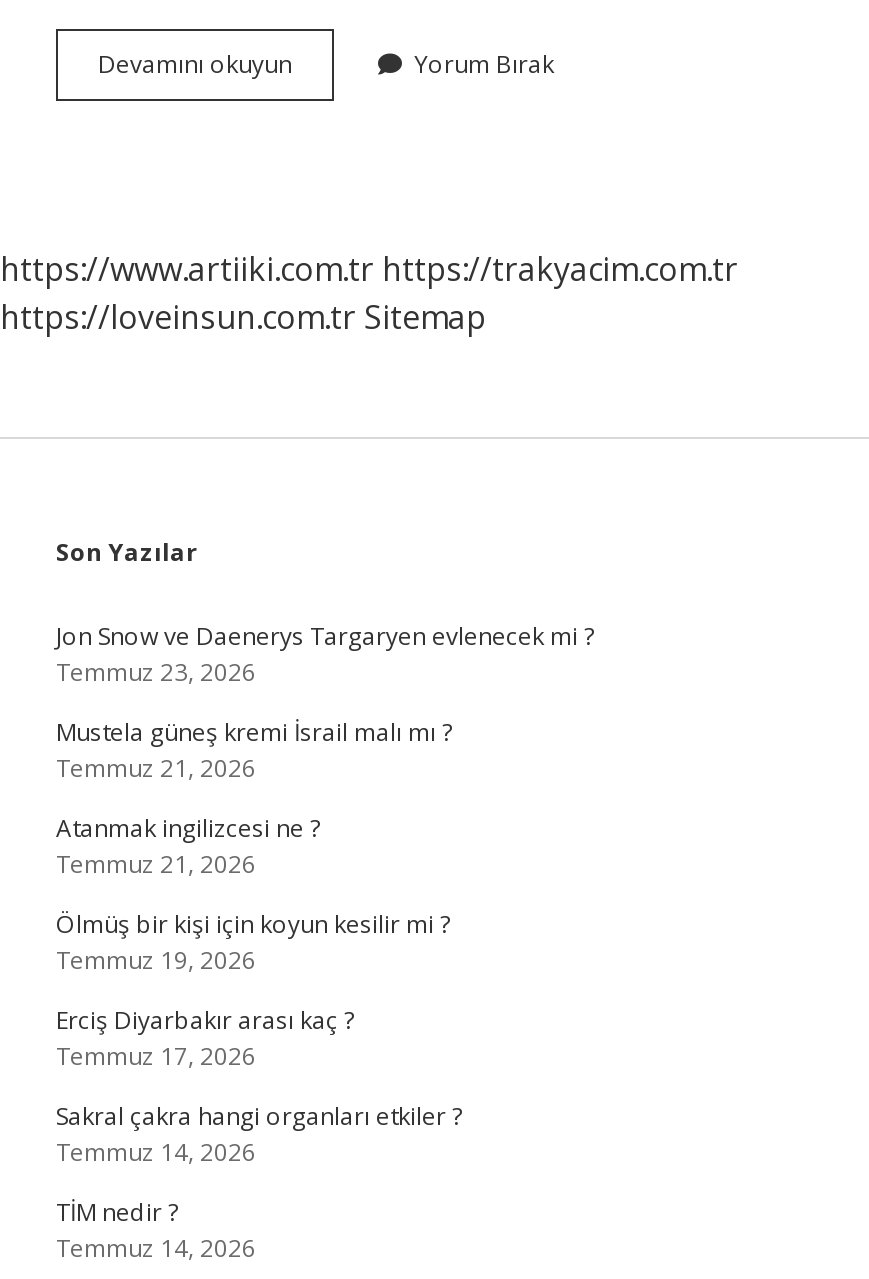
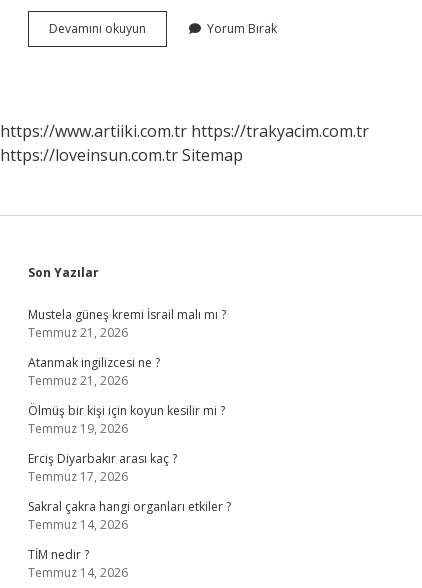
- Jon Snow ve Daenerys Targaryen evlenecek mi ?
- Temmuz 23, 2026
